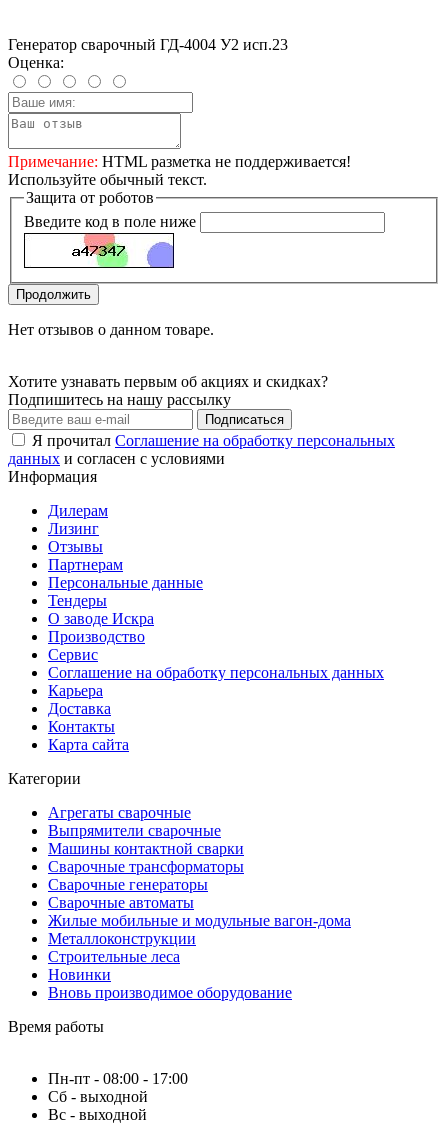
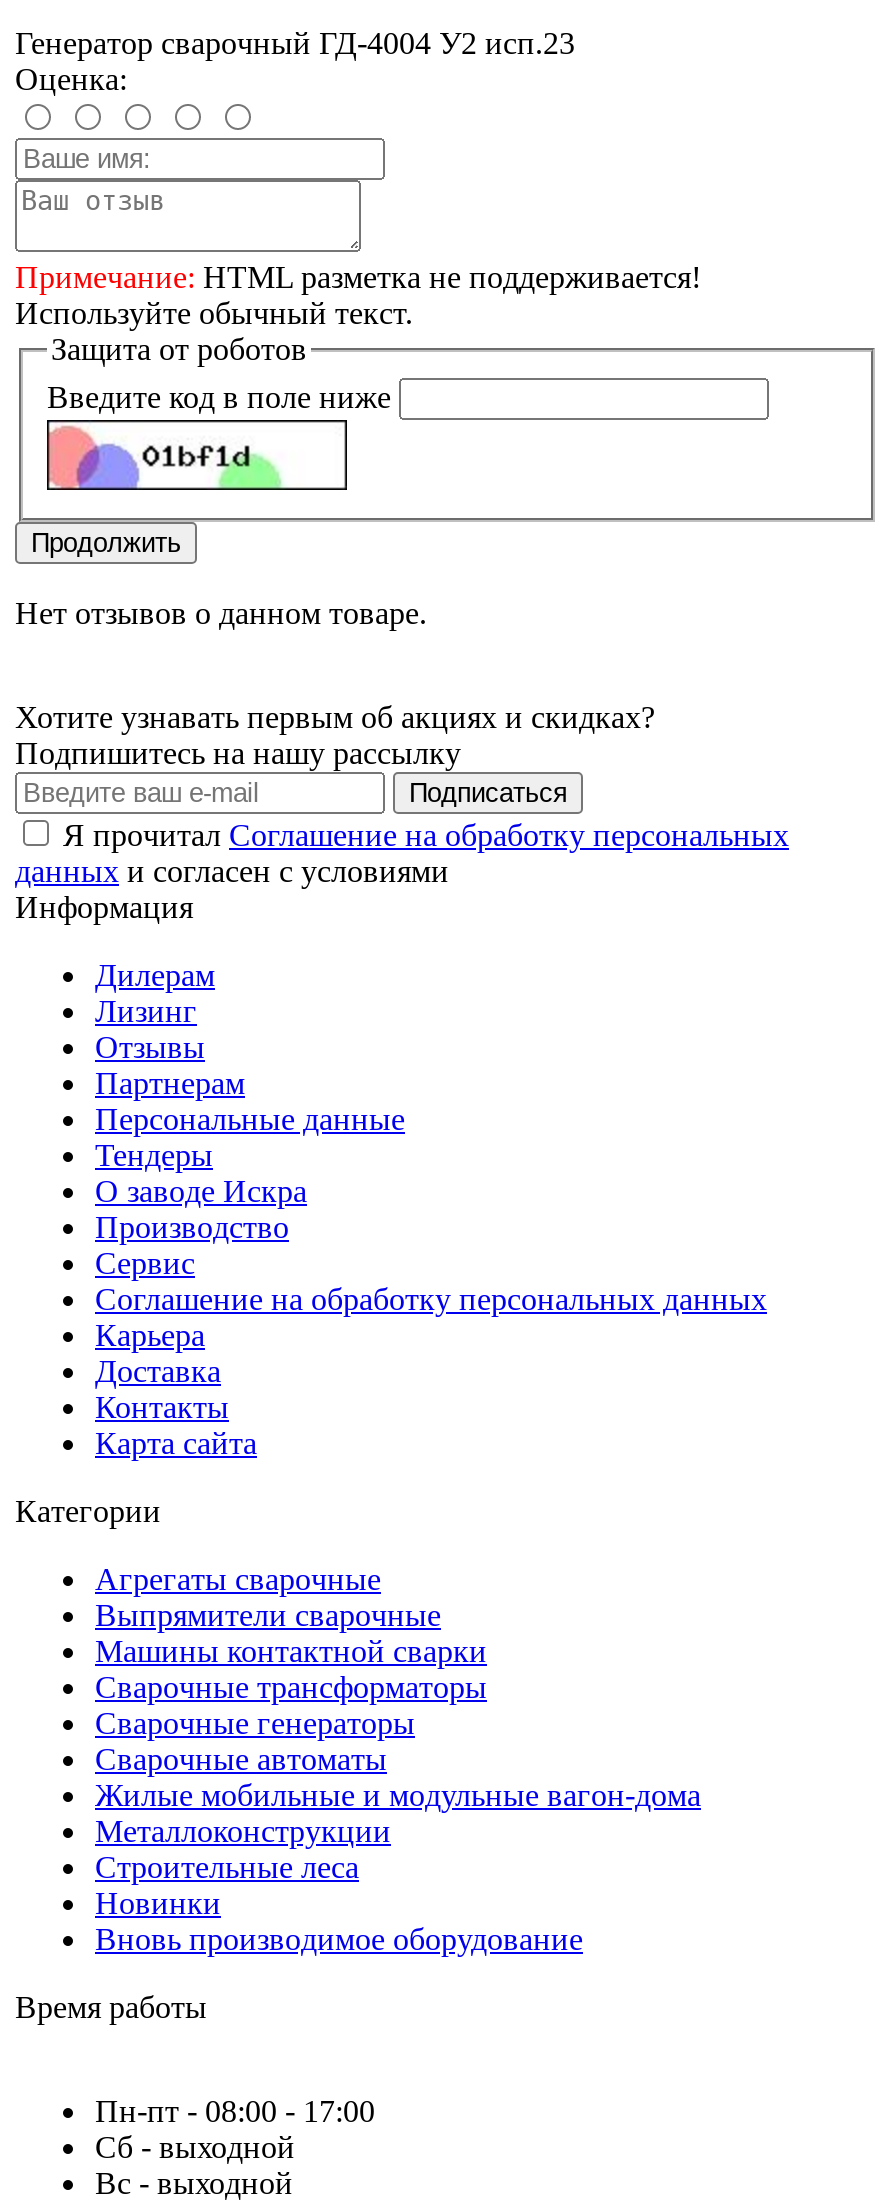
- [image]
+ [image]
